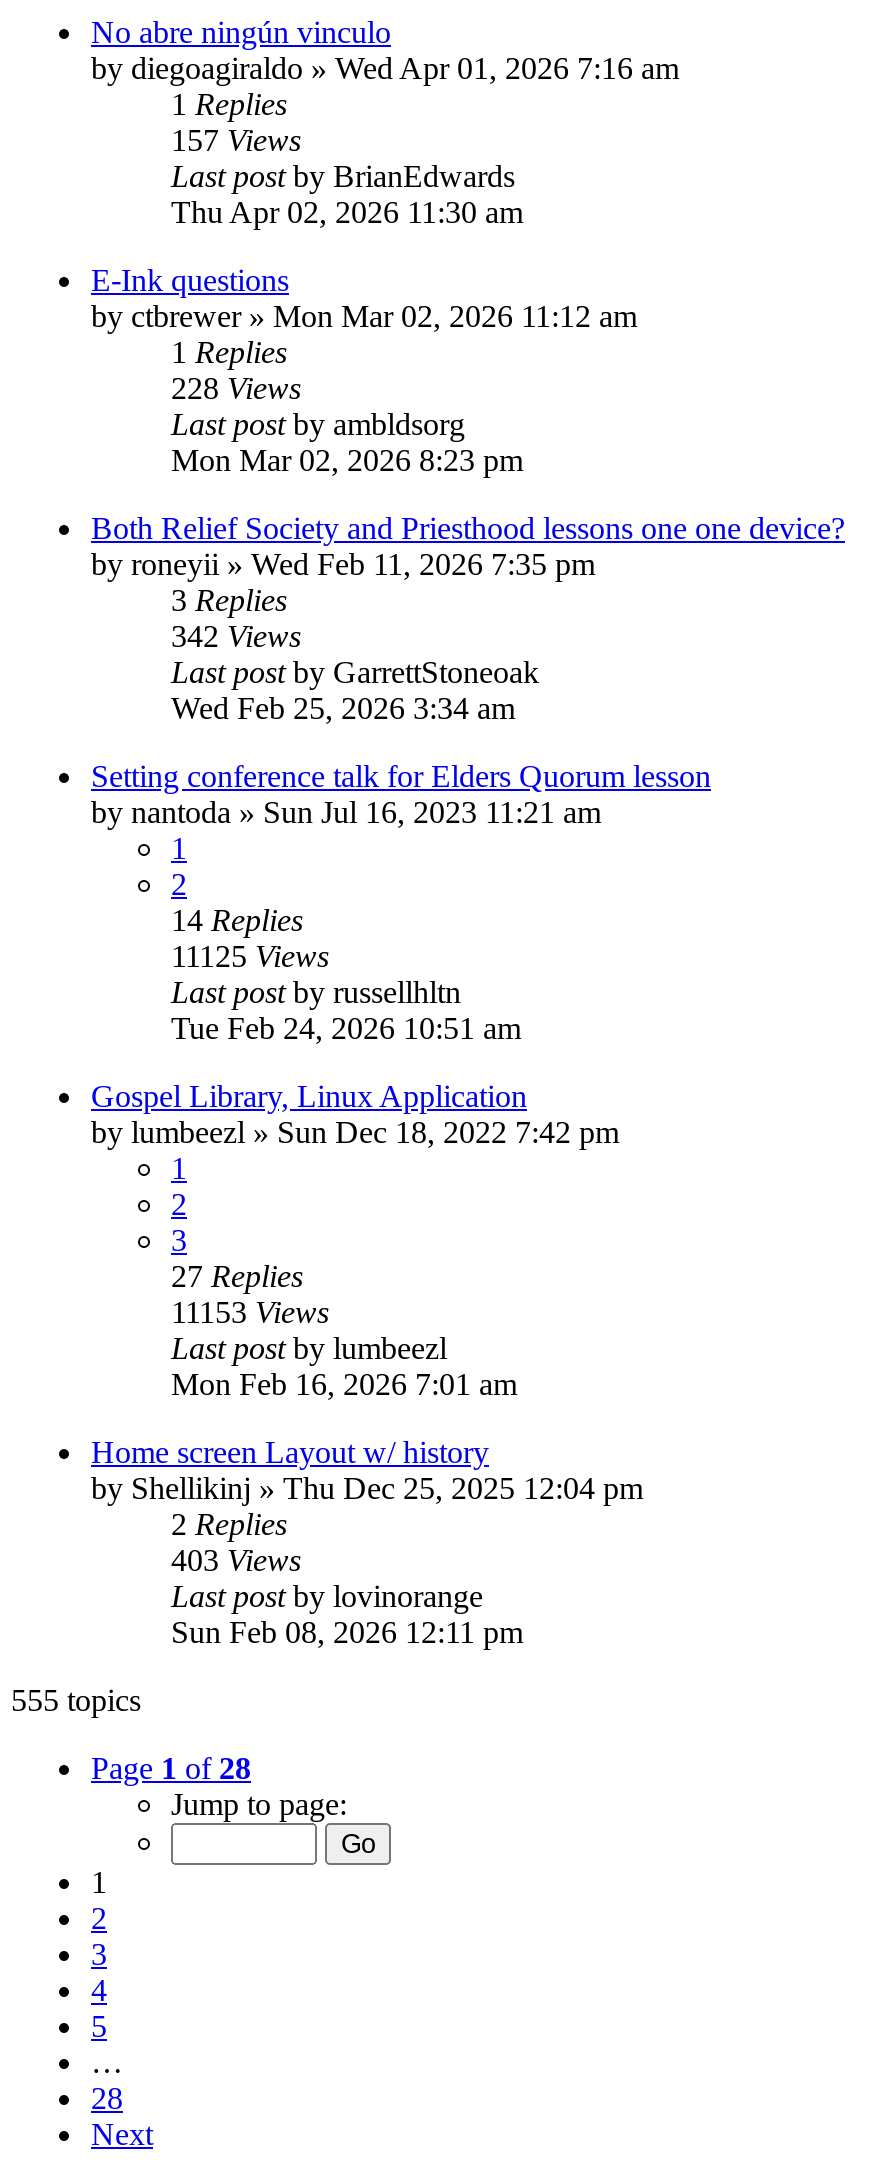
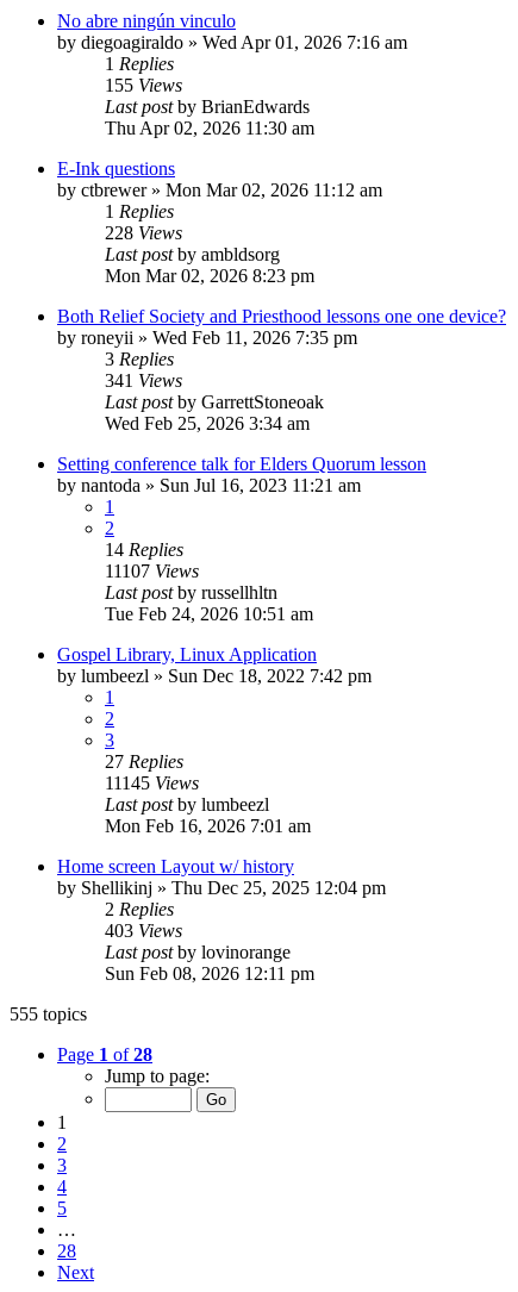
- 157 Views
+ 155 Views

- 342 Views
+ 341 Views

- 11125 Views
+ 11107 Views

- 11153 Views
+ 11145 Views
